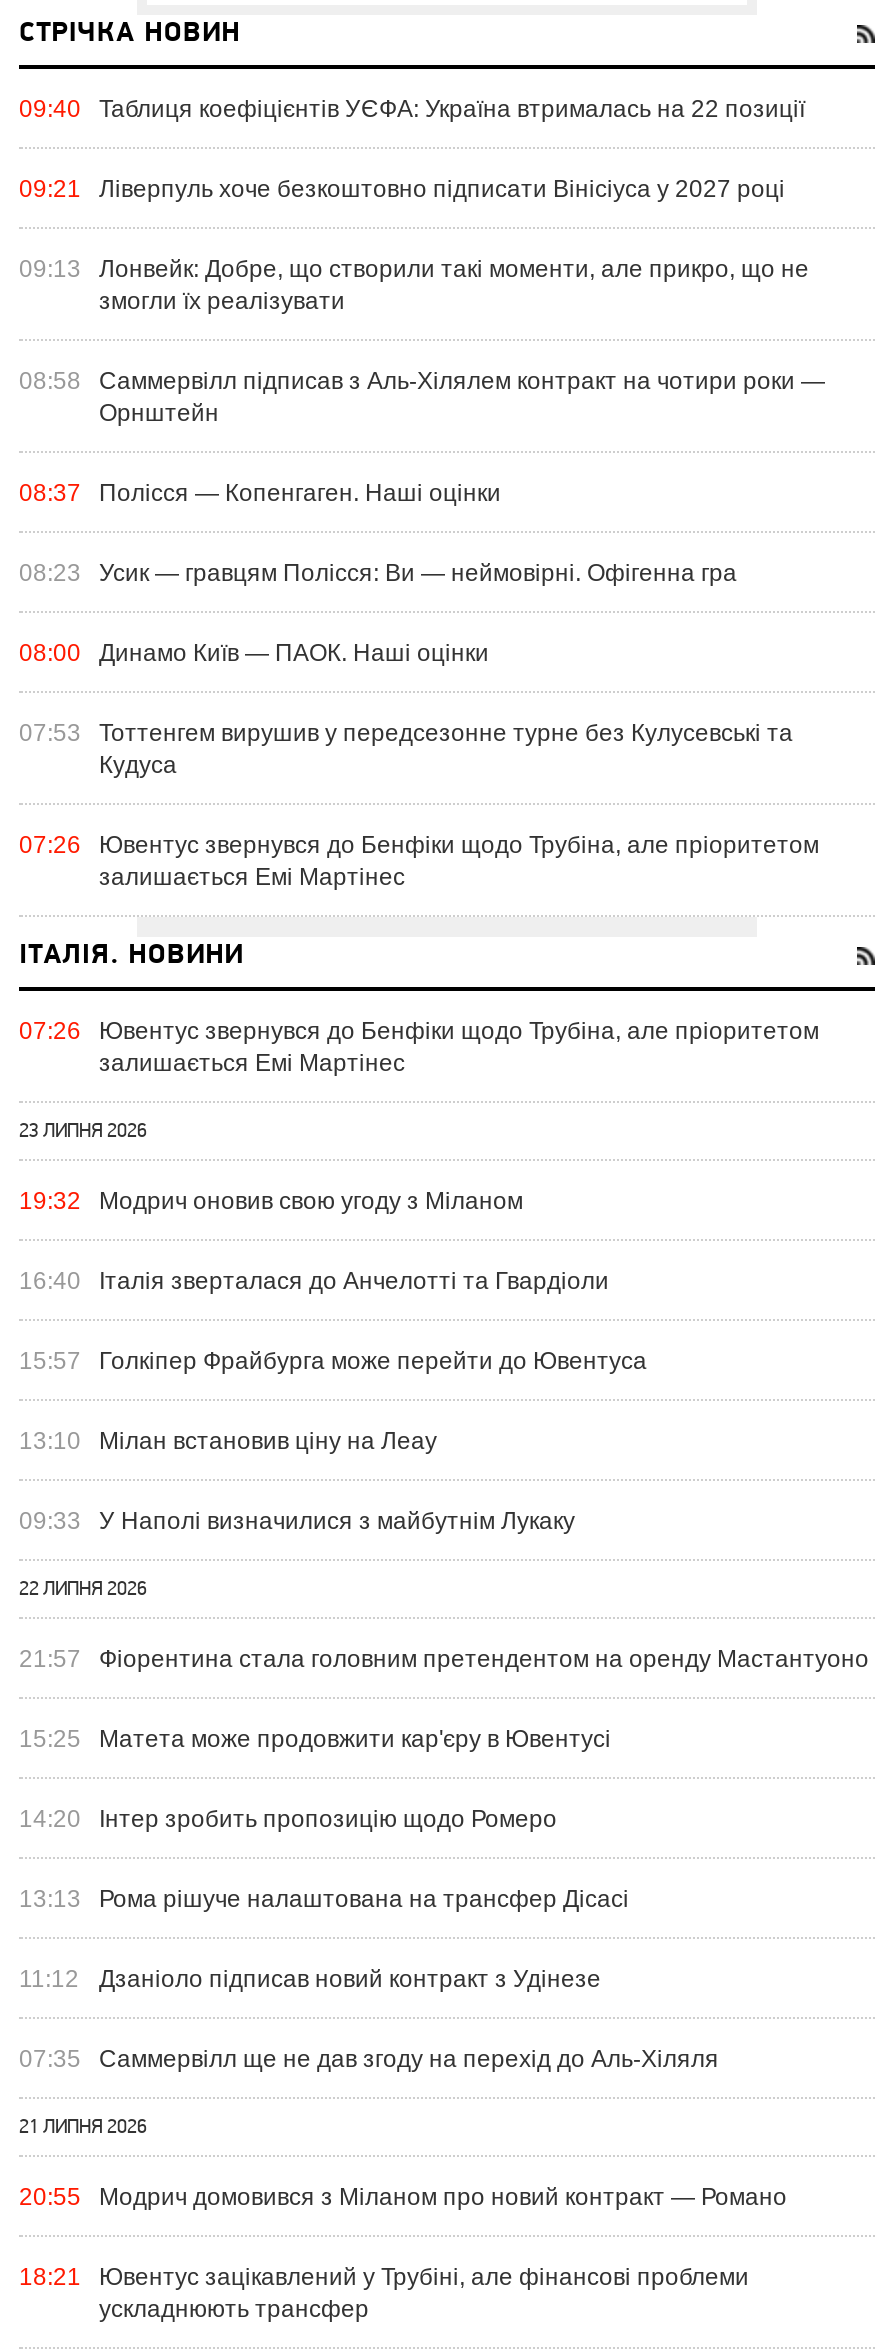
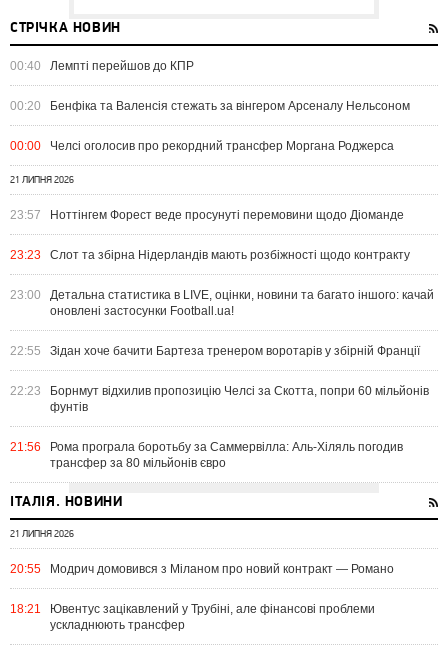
- 09:40
- Таблиця коефіцієнтів УЄФА: Україна втрималась на 22 позиції
- 09:21
- Ліверпуль хоче безкоштовно підписати Вінісіуса у 2027 році
- 09:13
- Лонвейк: Добре, що створили такі моменти, але прикро, що не
- змогли їх реалізувати
- 08:58
- Саммервілл підписав з Аль-Хілялем контракт на чотири роки —
- Орнштейн
- 08:37
- Полісся — Копенгаген. Наші оцінки
- 08:23
- Усик — гравцям Полісся: Ви — неймовірні. Офігенна гра
- 08:00
- Динамо Київ — ПАОК. Наші оцінки
- 07:53
- Тоттенгем вирушив у передсезонне турне без Кулусевські та
- Кудуса
- 07:26
- Ювентус звернувся до Бенфіки щодо Трубіна, але пріоритетом
- залишається Емі Мартінес
+ 00:40
+ Лемпті перейшов до КПР
+ 00:20
+ Бенфіка та Валенсія стежать за вінгером Арсеналу Нельсоном
+ 00:00
+ Челсі оголосив про рекордний трансфер Моргана Роджерса
+ 21 ЛИПНЯ 2026
+ 23:57
+ Ноттінгем Форест веде просунуті перемовини щодо Діоманде
+ 23:23
+ Слот та збірна Нідерландів мають розбіжності щодо контракту
+ 23:00
+ Детальна статистика в LIVE, оцінки, новини та багато іншого: качай
+ оновлені застосунки Football.ua!
+ 22:55
+ Зідан хоче бачити Бартеза тренером воротарів у збірній Франції
+ 22:23
+ Борнмут відхилив пропозицію Челсі за Скотта, попри 60 мільйонів
+ фунтів
+ 21:56
+ Рома програла боротьбу за Саммервілла: Аль-Хіляль погодив
+ трансфер за 80 мільйонів євро

- 07:26
- Ювентус звернувся до Бенфіки щодо Трубіна, але пріоритетом
- залишається Емі Мартінес
- 23 ЛИПНЯ 2026
- 19:32
- Модрич оновив свою угоду з Міланом
- 16:40
- Італія зверталася до Анчелотті та Гвардіоли
- 15:57
- Голкіпер Фрайбурга може перейти до Ювентуса
- 13:10
- Мілан встановив ціну на Леау
- 09:33
- У Наполі визначилися з майбутнім Лукаку
- 22 ЛИПНЯ 2026
- 21:57
- Фіорентина стала головним претендентом на оренду Мастантуоно
- 15:25
- Матета може продовжити кар'єру в Ювентусі
- 14:20
- Інтер зробить пропозицію щодо Ромеро
- 13:13
- Рома рішуче налаштована на трансфер Дісасі
- 11:12
- Дзаніоло підписав новий контракт з Удінезе
- 07:35
- Саммервілл ще не дав згоду на перехід до Аль-Хіляля
